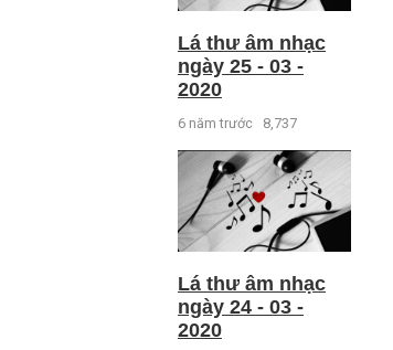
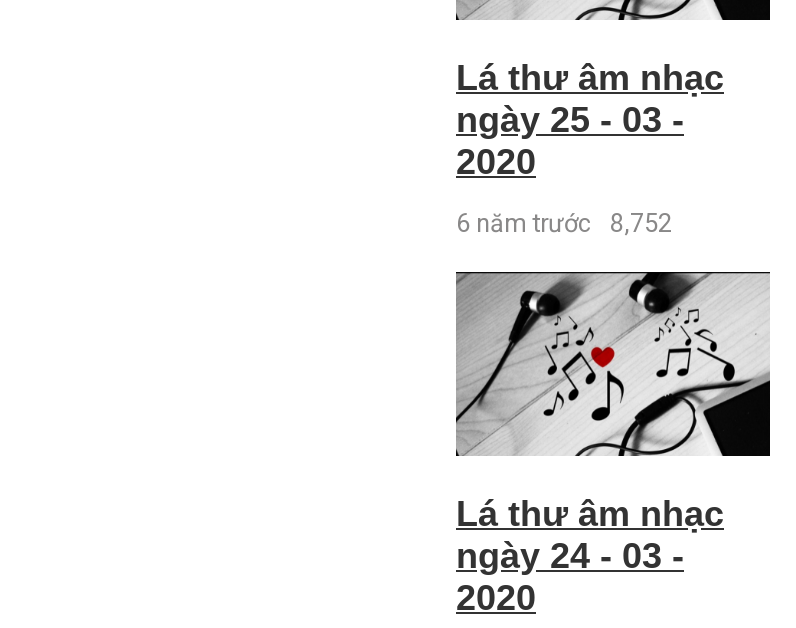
- 6 năm trước 8,737
+ 6 năm trước 8,752
